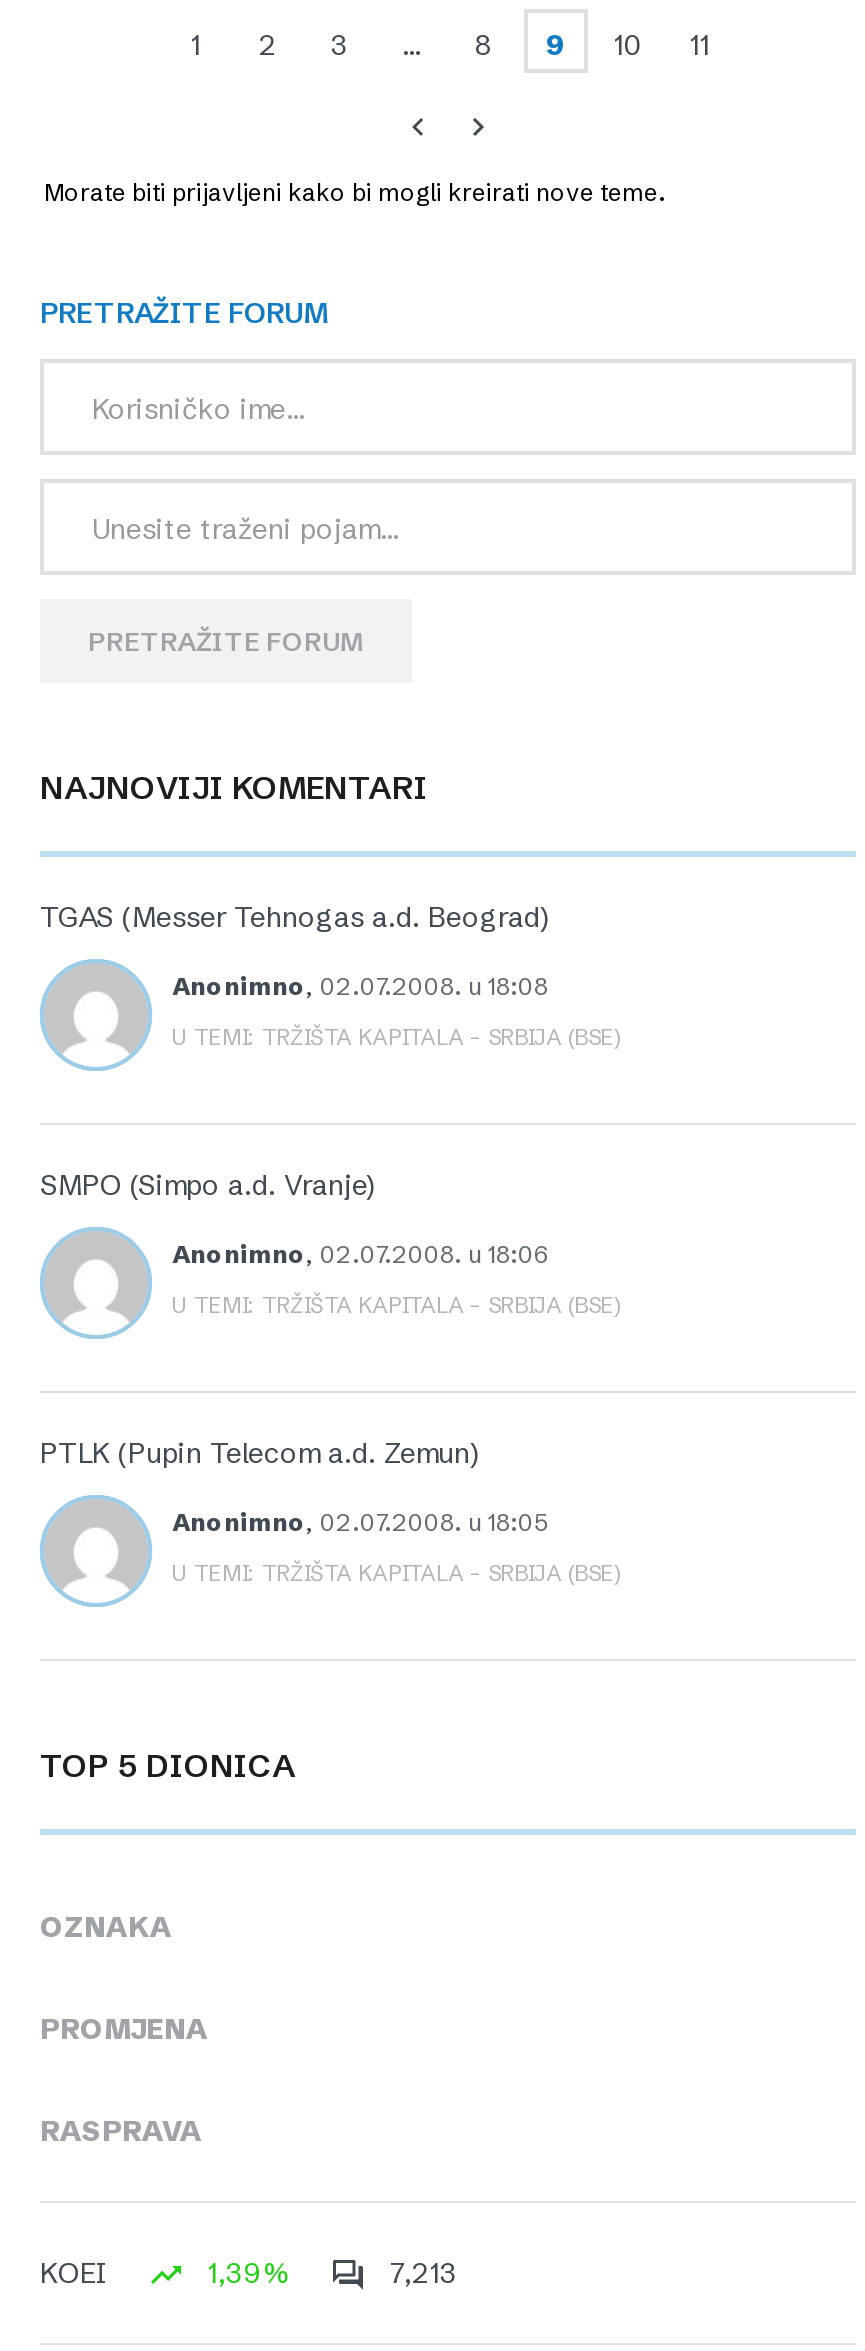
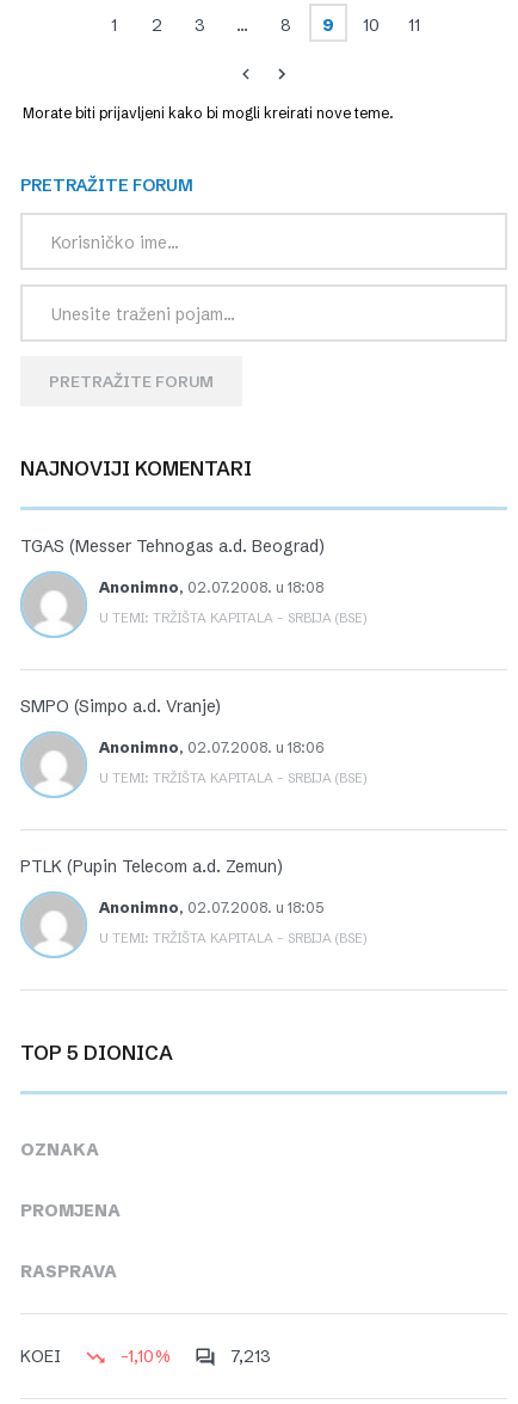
- 1,39%
+ -1,10%
